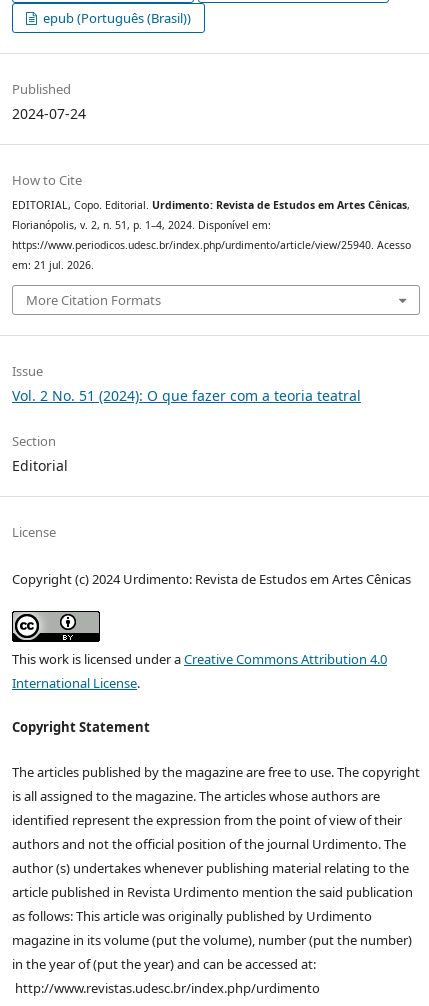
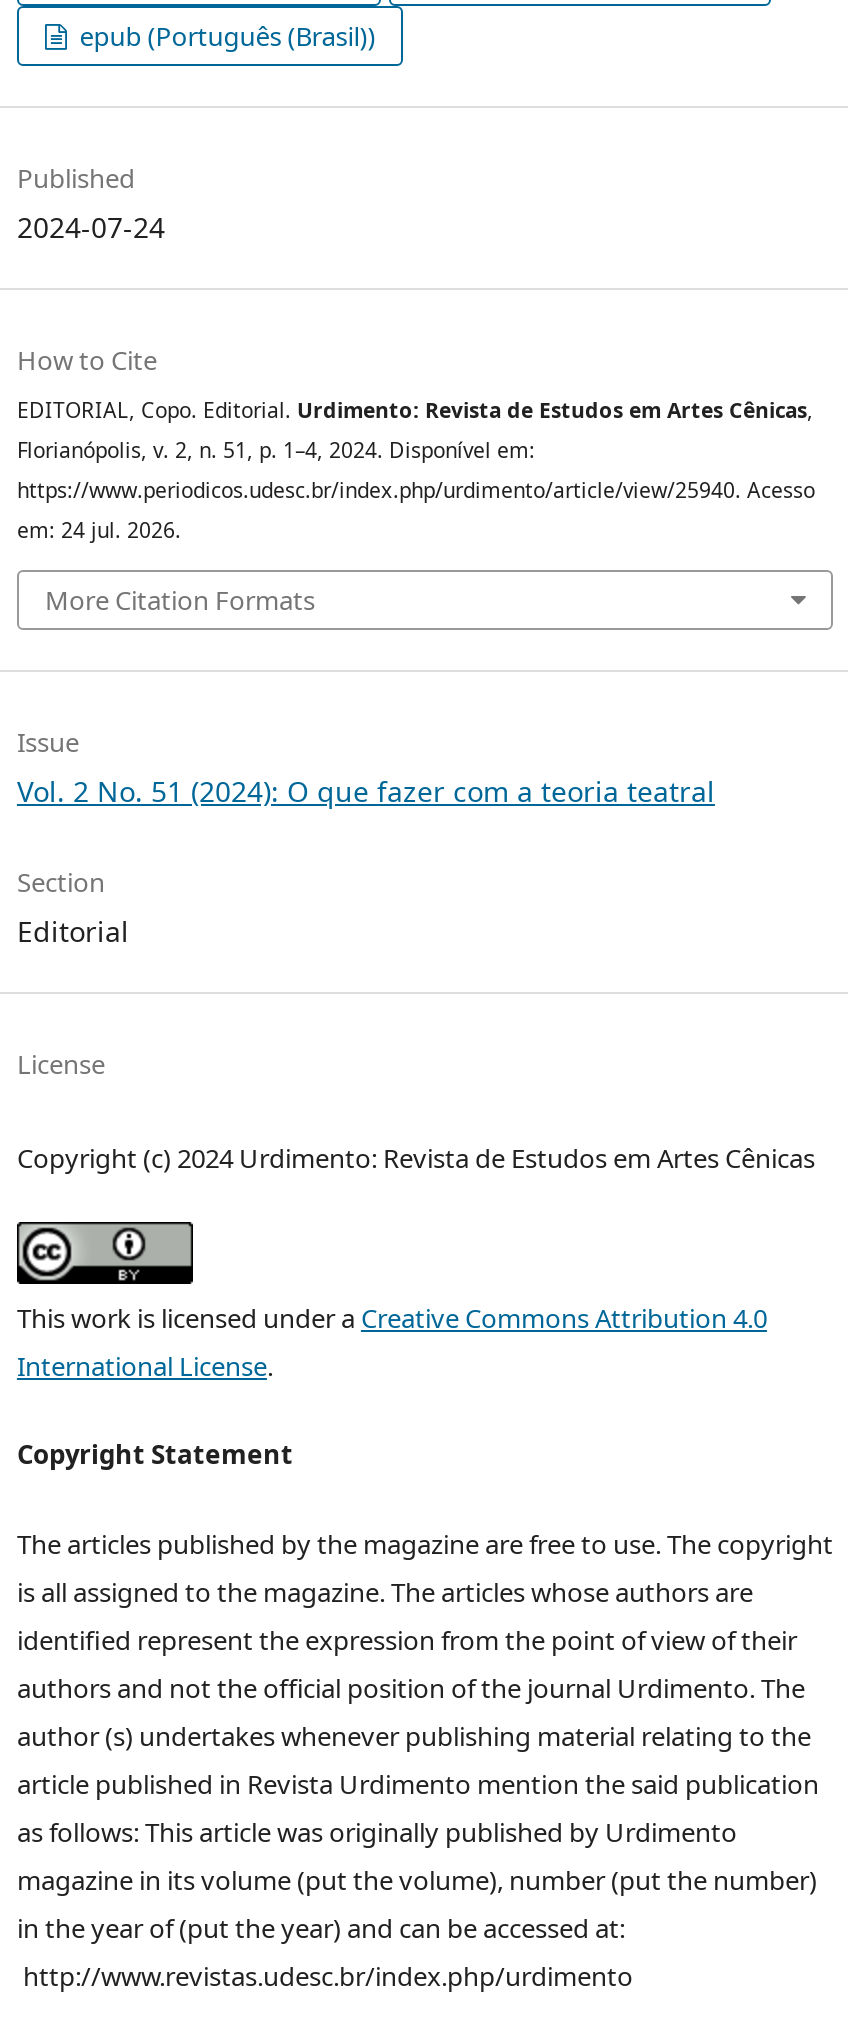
- em: 21 jul. 2026.
+ em: 24 jul. 2026.
